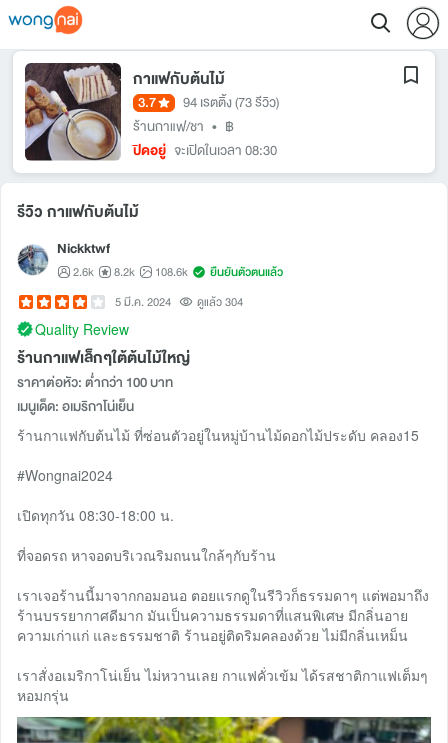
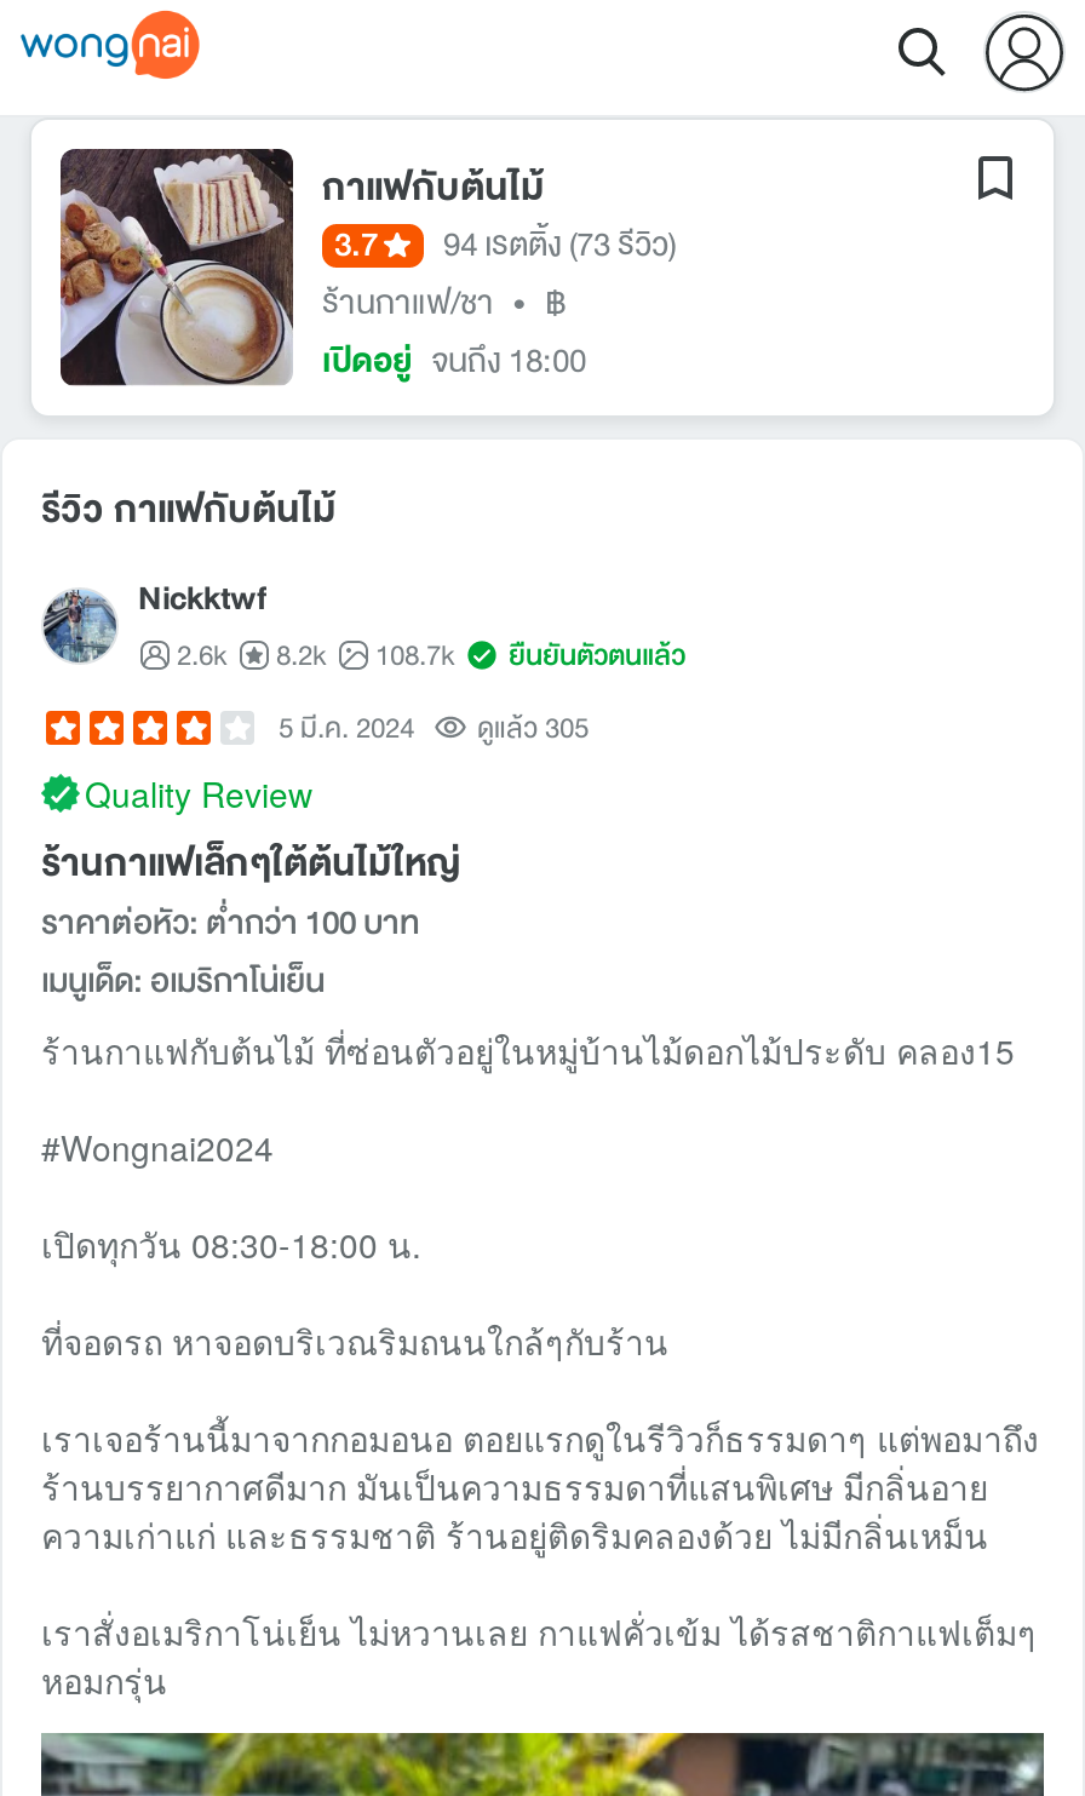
- ปิดอยู่ จะเปิดในเวลา 08:30
+ เปิดอยู่ จนถึง 18:00

- 2.6k 8.2k 108.6k ยืนยันตัวตนแล้ว
+ 2.6k 8.2k 108.7k ยืนยันตัวตนแล้ว

- 5 มี.ค. 2024 ดูแล้ว 304
+ 5 มี.ค. 2024 ดูแล้ว 305
